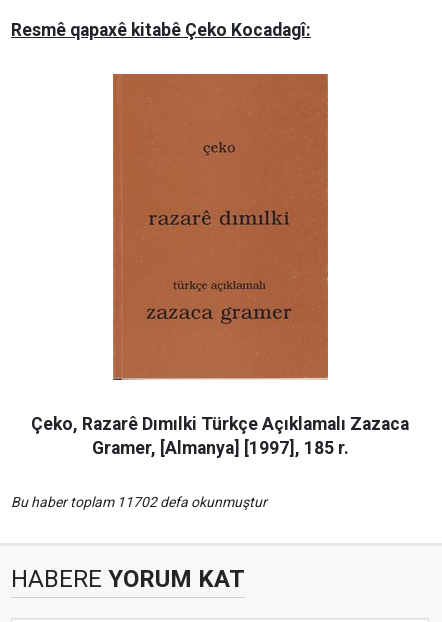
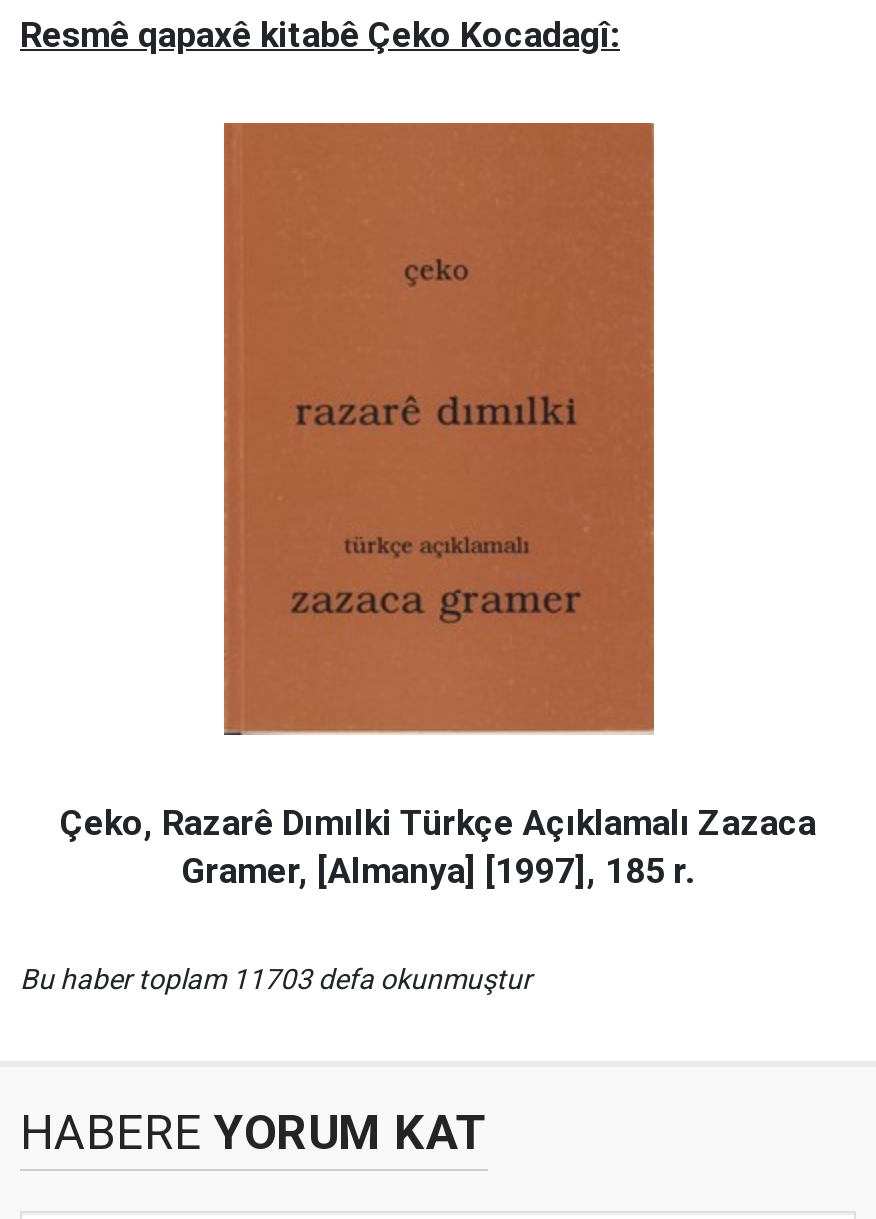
- Bu haber toplam 11702 defa okunmuştur
+ Bu haber toplam 11703 defa okunmuştur
